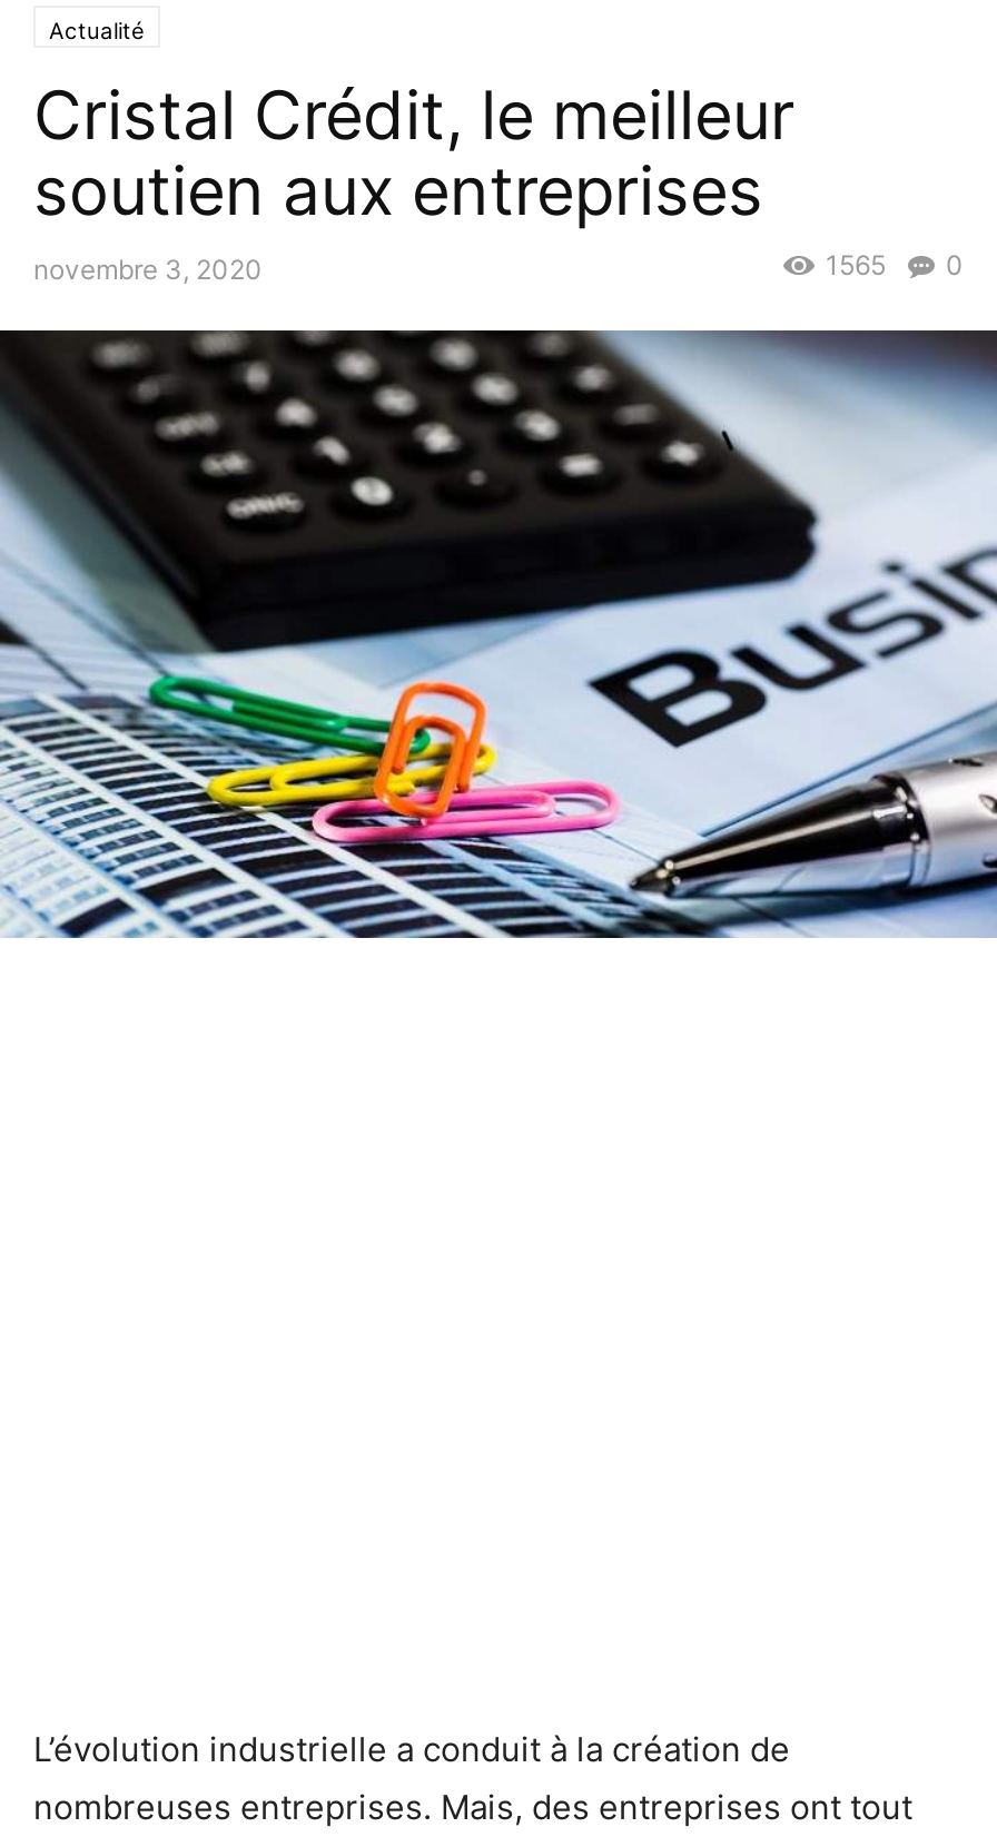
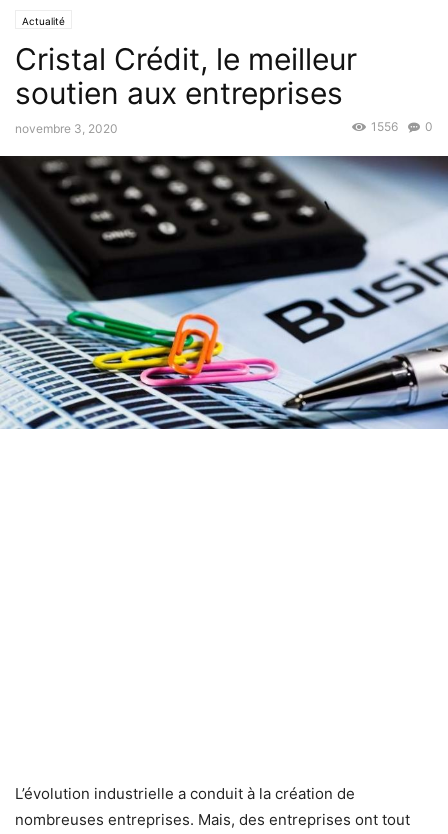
- 1565 0
+ 1556 0
